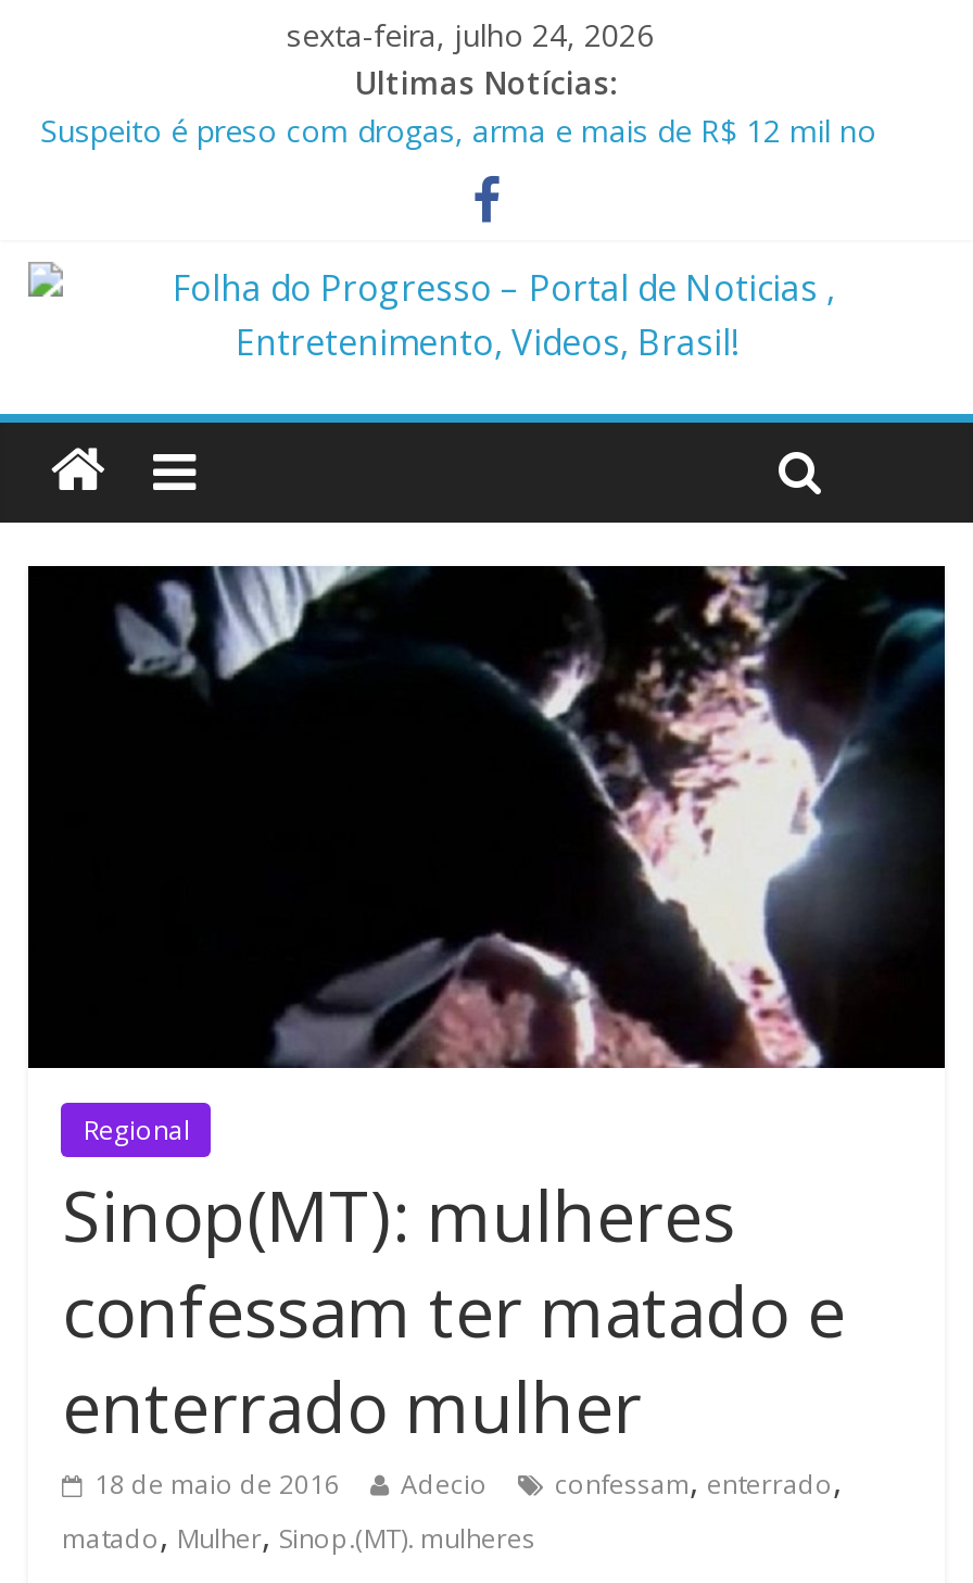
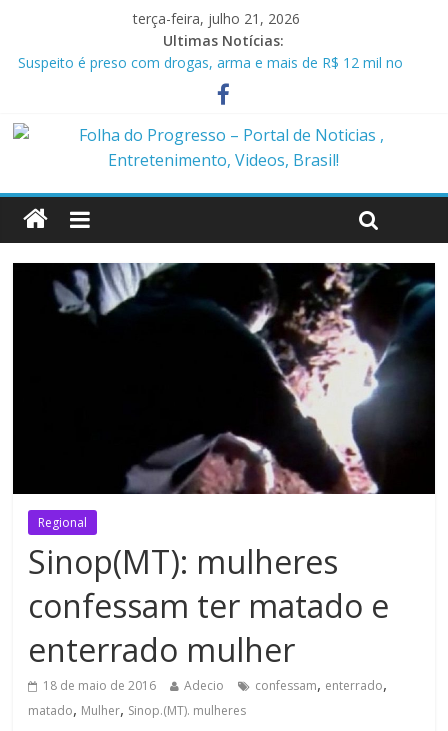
- sexta-feira, julho 24, 2026
+ terça-feira, julho 21, 2026
